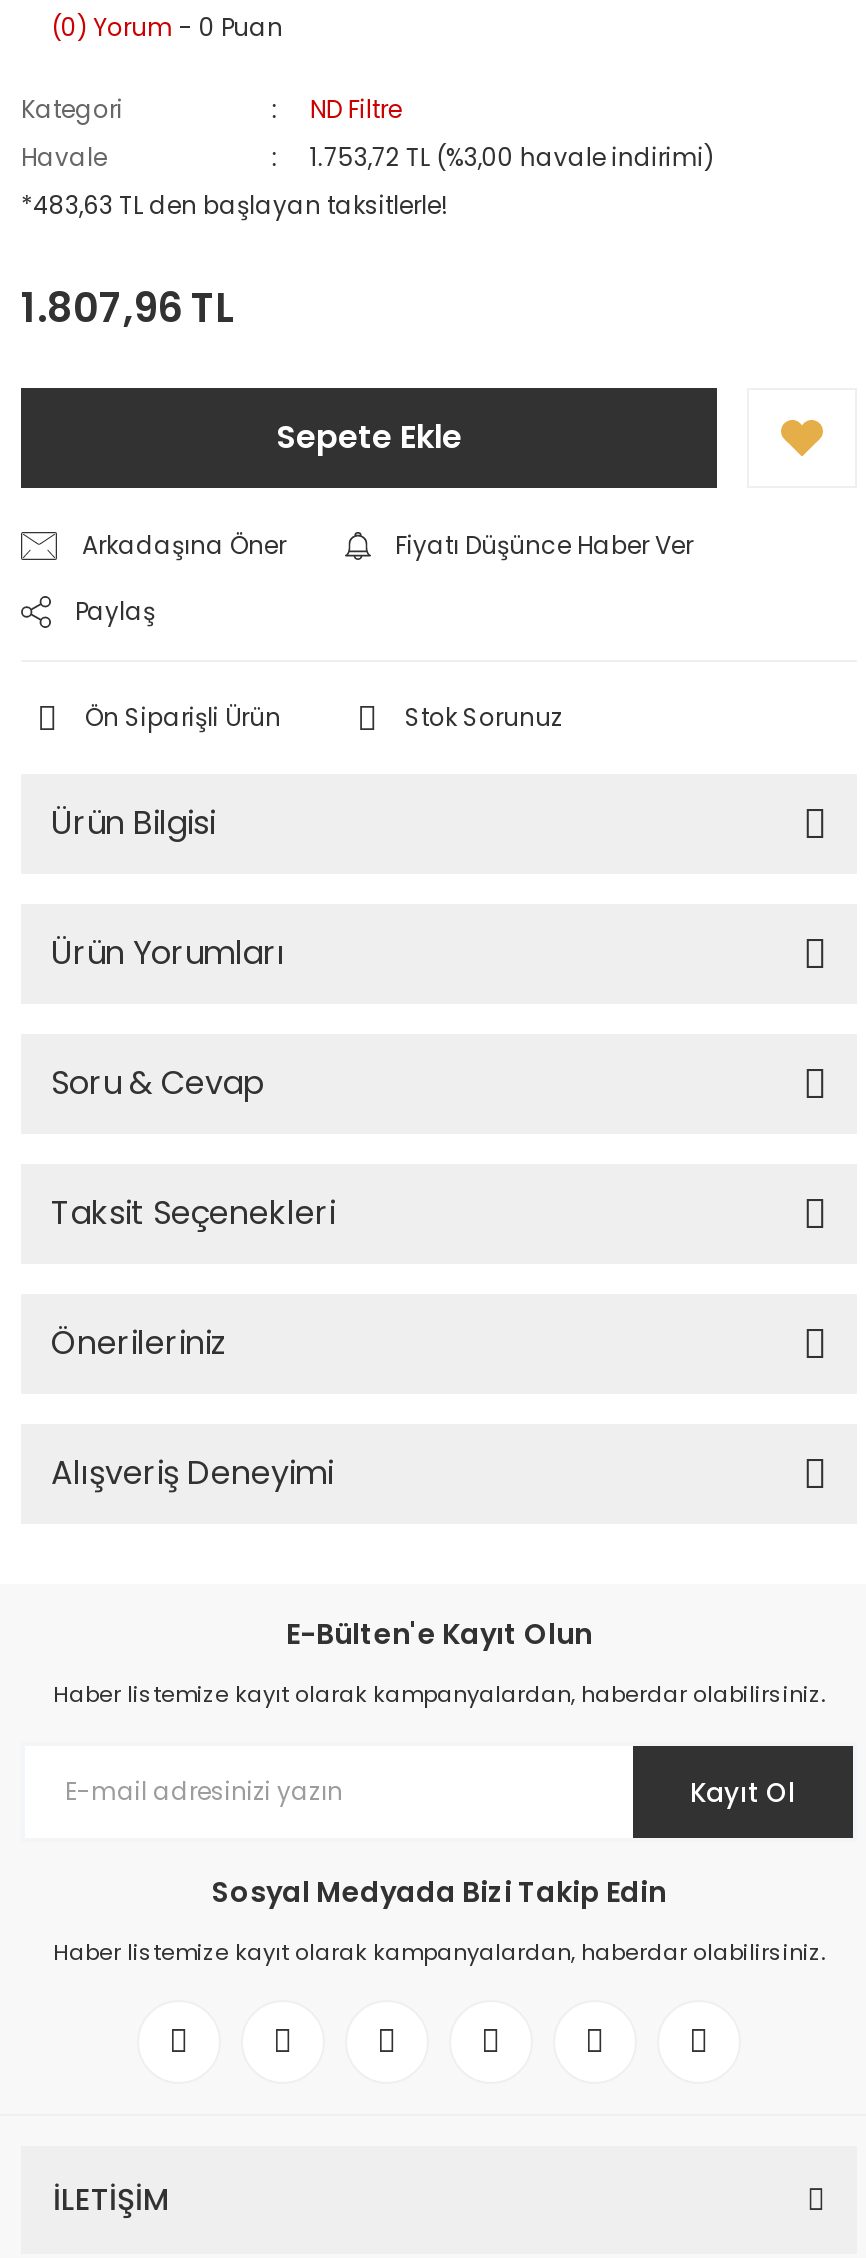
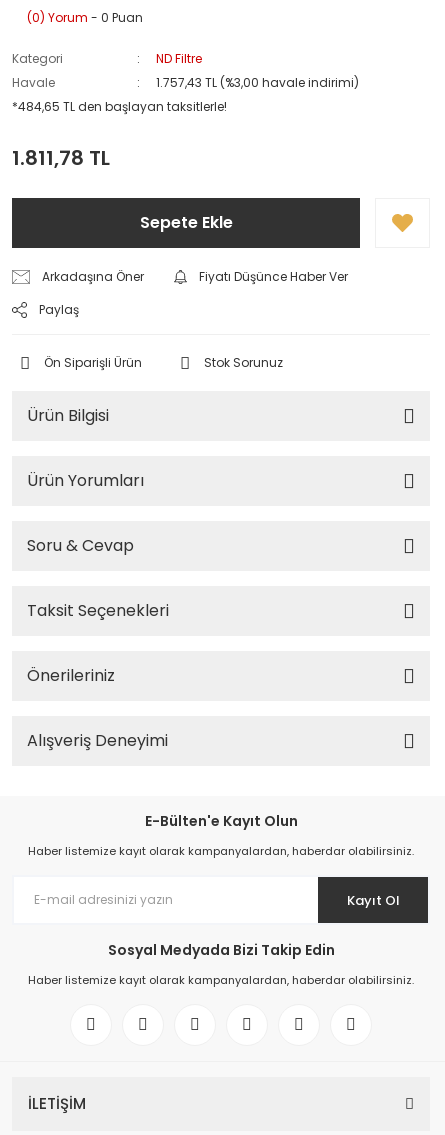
- 1.753,72 TL (%3,00 havale indirimi)
+ 1.757,43 TL (%3,00 havale indirimi)

- *483,63 TL den başlayan taksitlerle!
+ *484,65 TL den başlayan taksitlerle!

- 1.807,96 TL
+ 1.811,78 TL
